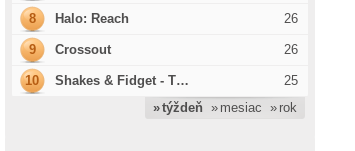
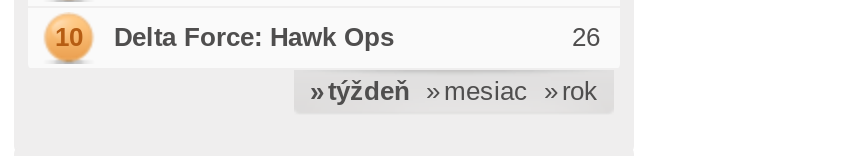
- 8
- Halo: Reach
+ 10
+ Delta Force: Hawk Ops

- 9
- Crossout
- 26
- 10
- Shakes & Fidget - T…
- 25
